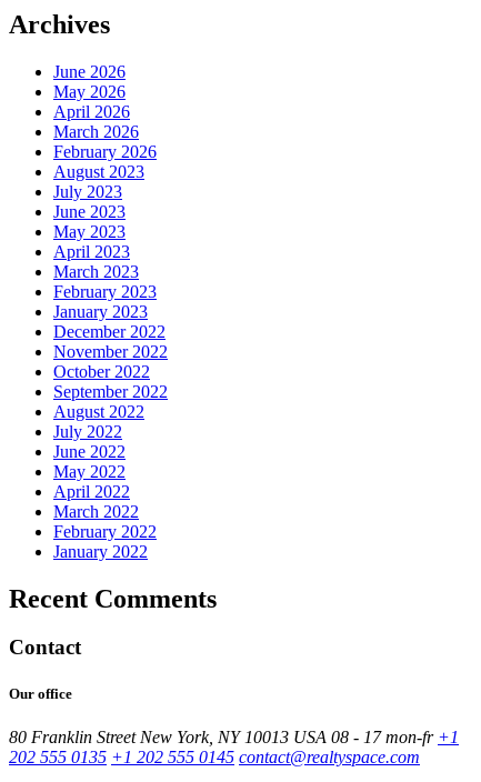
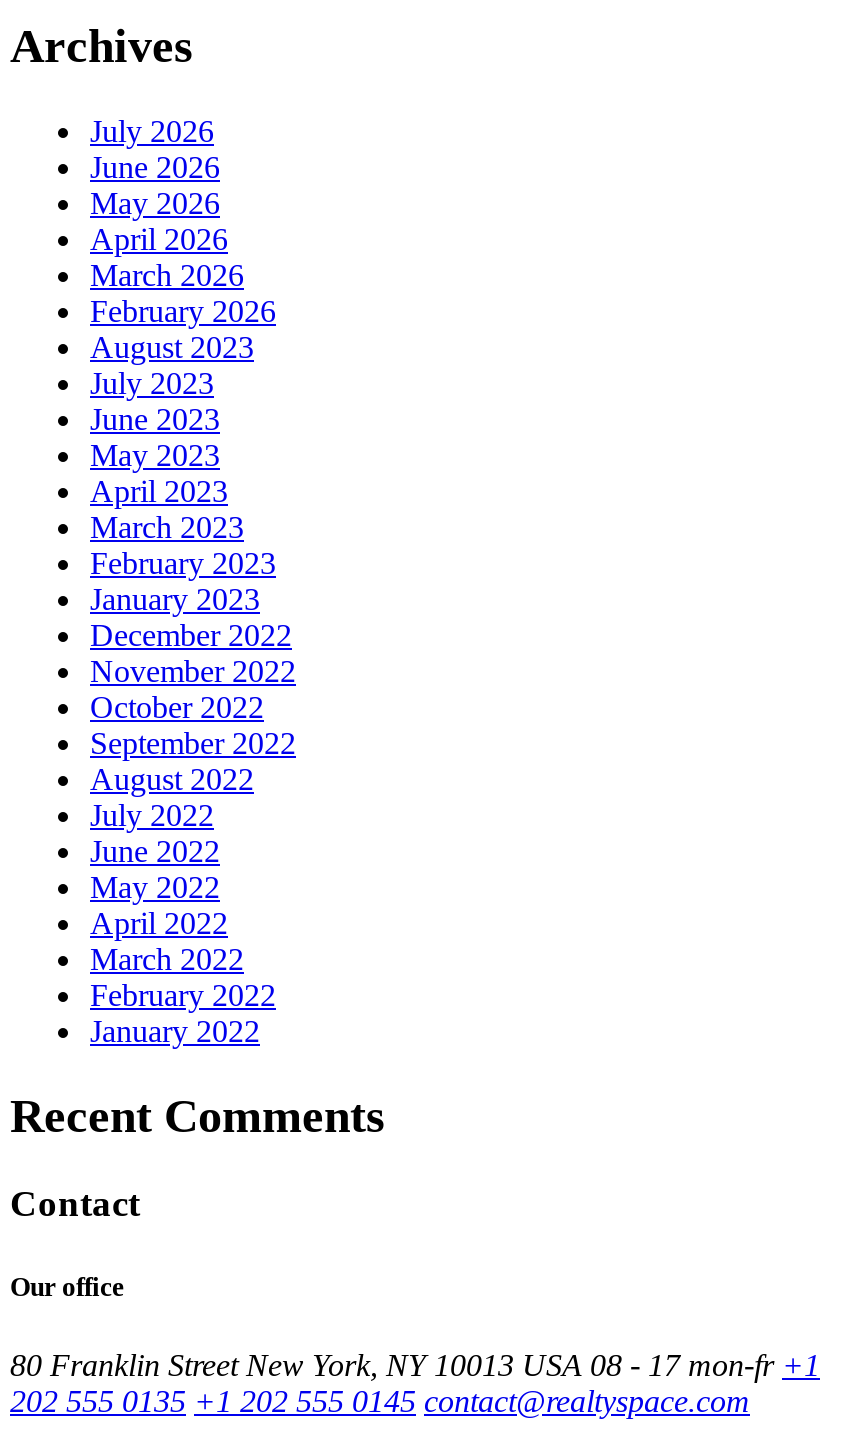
+ July 2026
